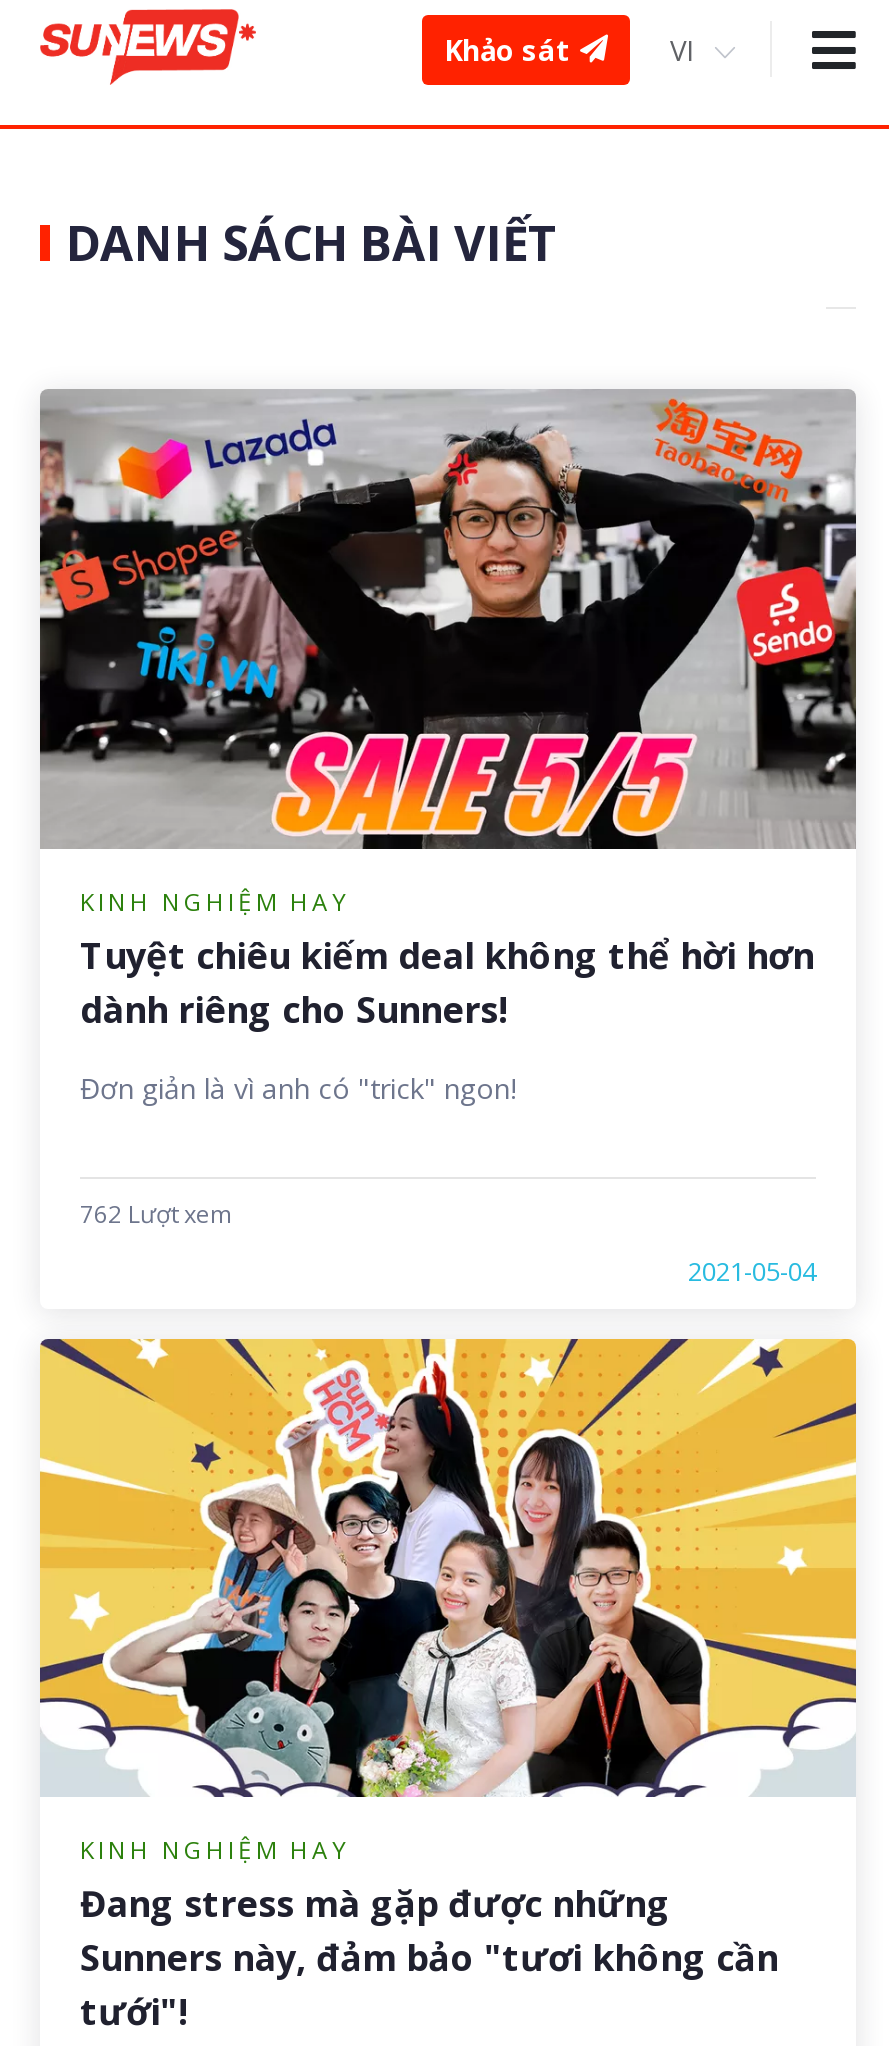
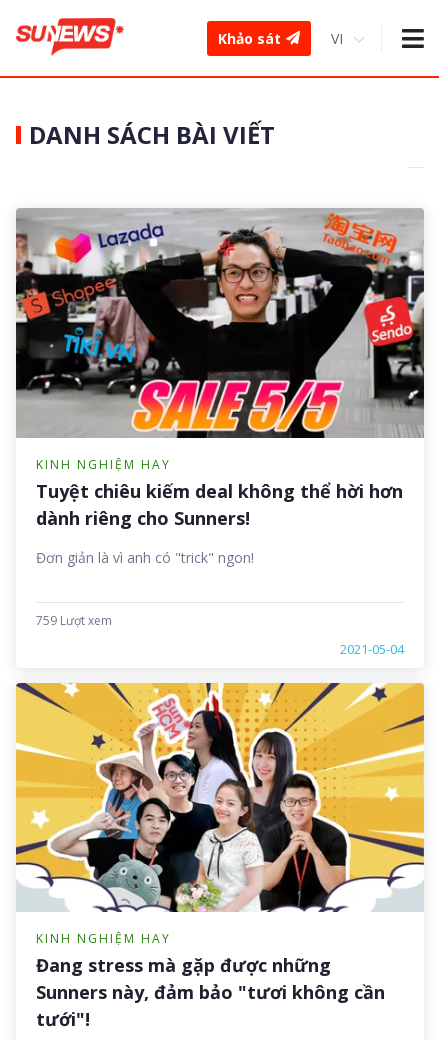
- 762 Lượt xem
+ 759 Lượt xem
